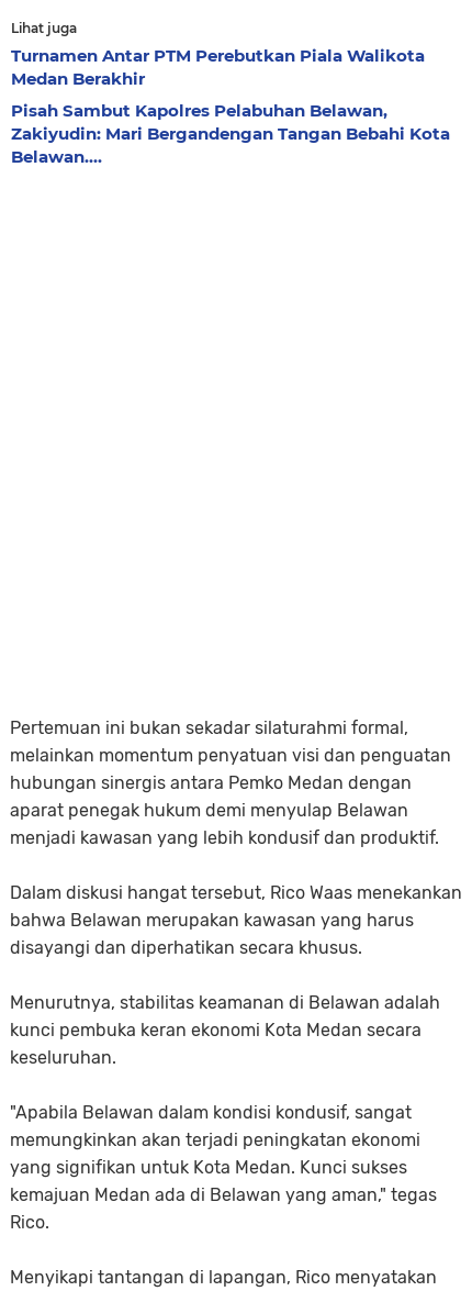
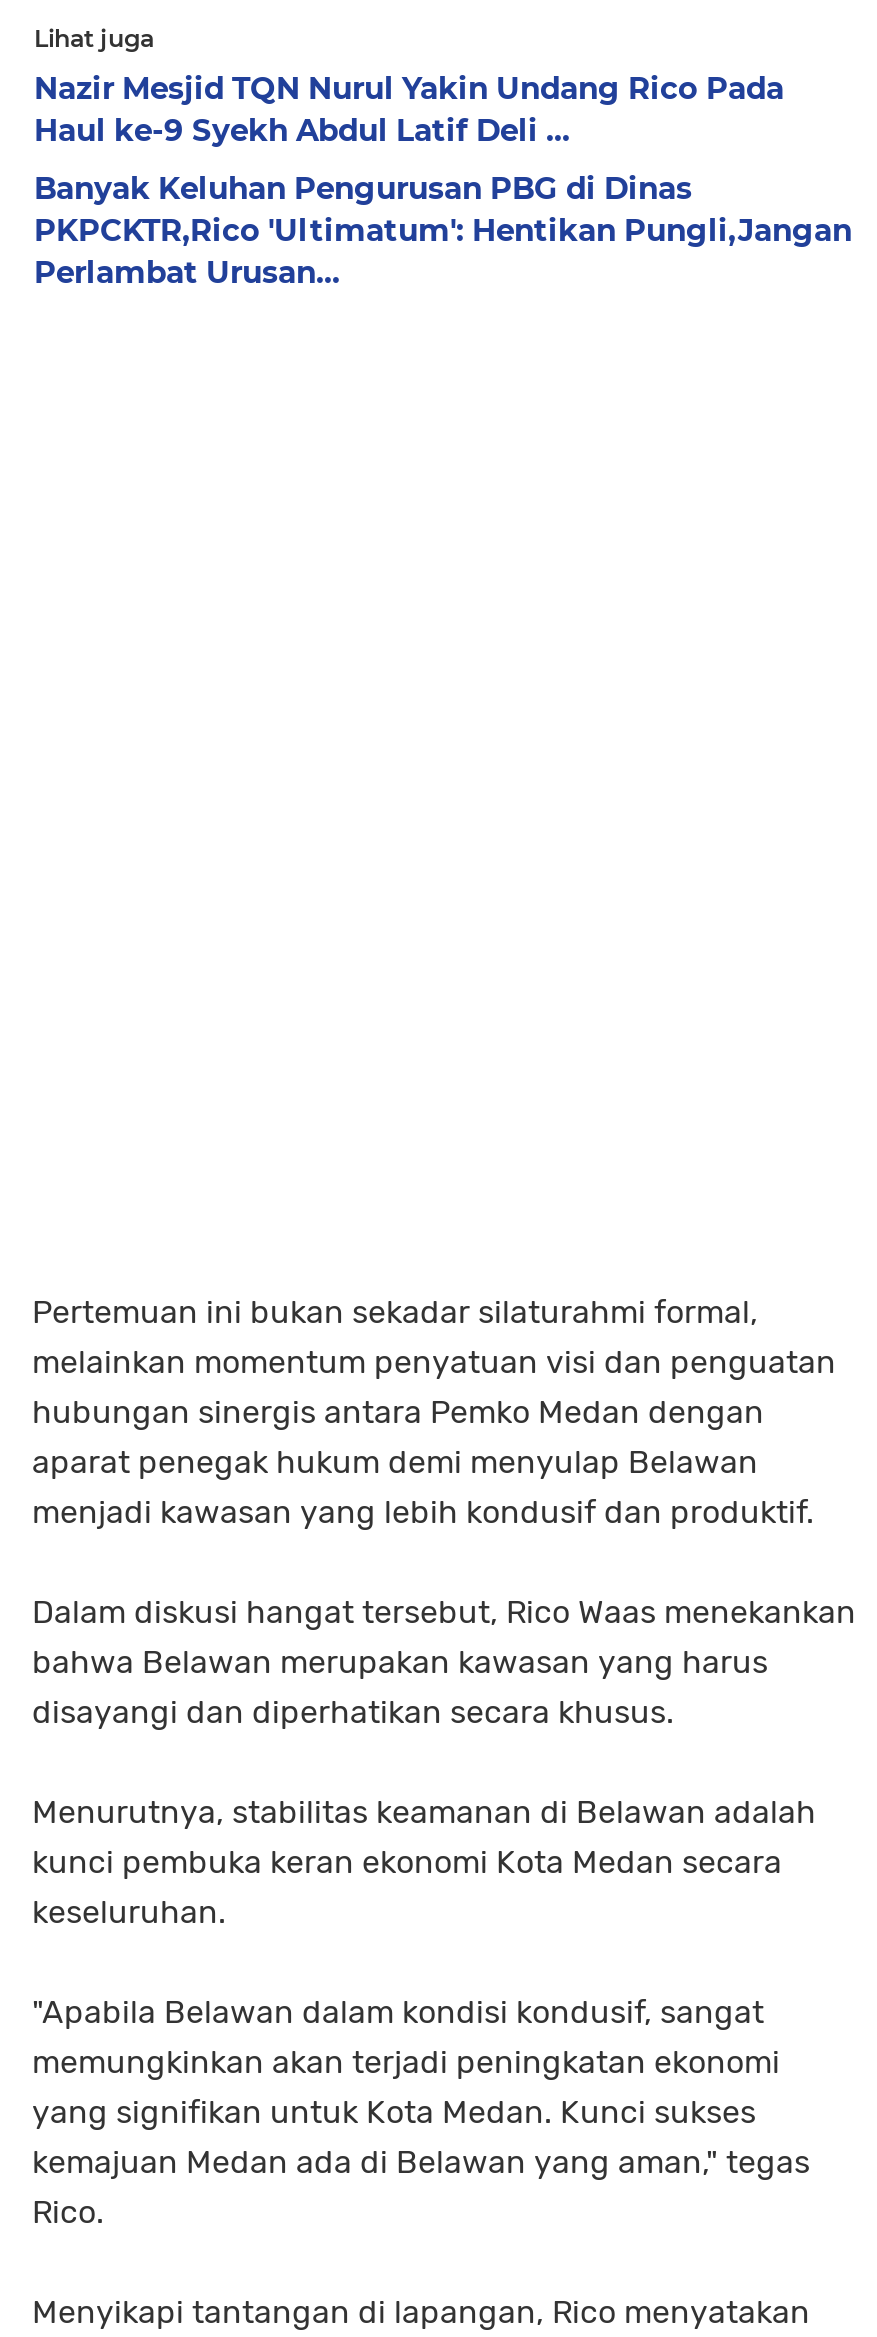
- Turnamen Antar PTM Perebutkan Piala Walikota
- Medan Berakhir
+ Nazir Mesjid TQN Nurul Yakin Undang Rico Pada
+ Haul ke-9 Syekh Abdul Latif Deli ...

- Pisah Sambut Kapolres Pelabuhan Belawan,
- Zakiyudin: Mari Bergandengan Tangan Bebahi Kota
- Belawan....
+ Banyak Keluhan Pengurusan PBG di Dinas
+ PKPCKTR,Rico 'Ultimatum': Hentikan Pungli,Jangan
+ Perlambat Urusan...
